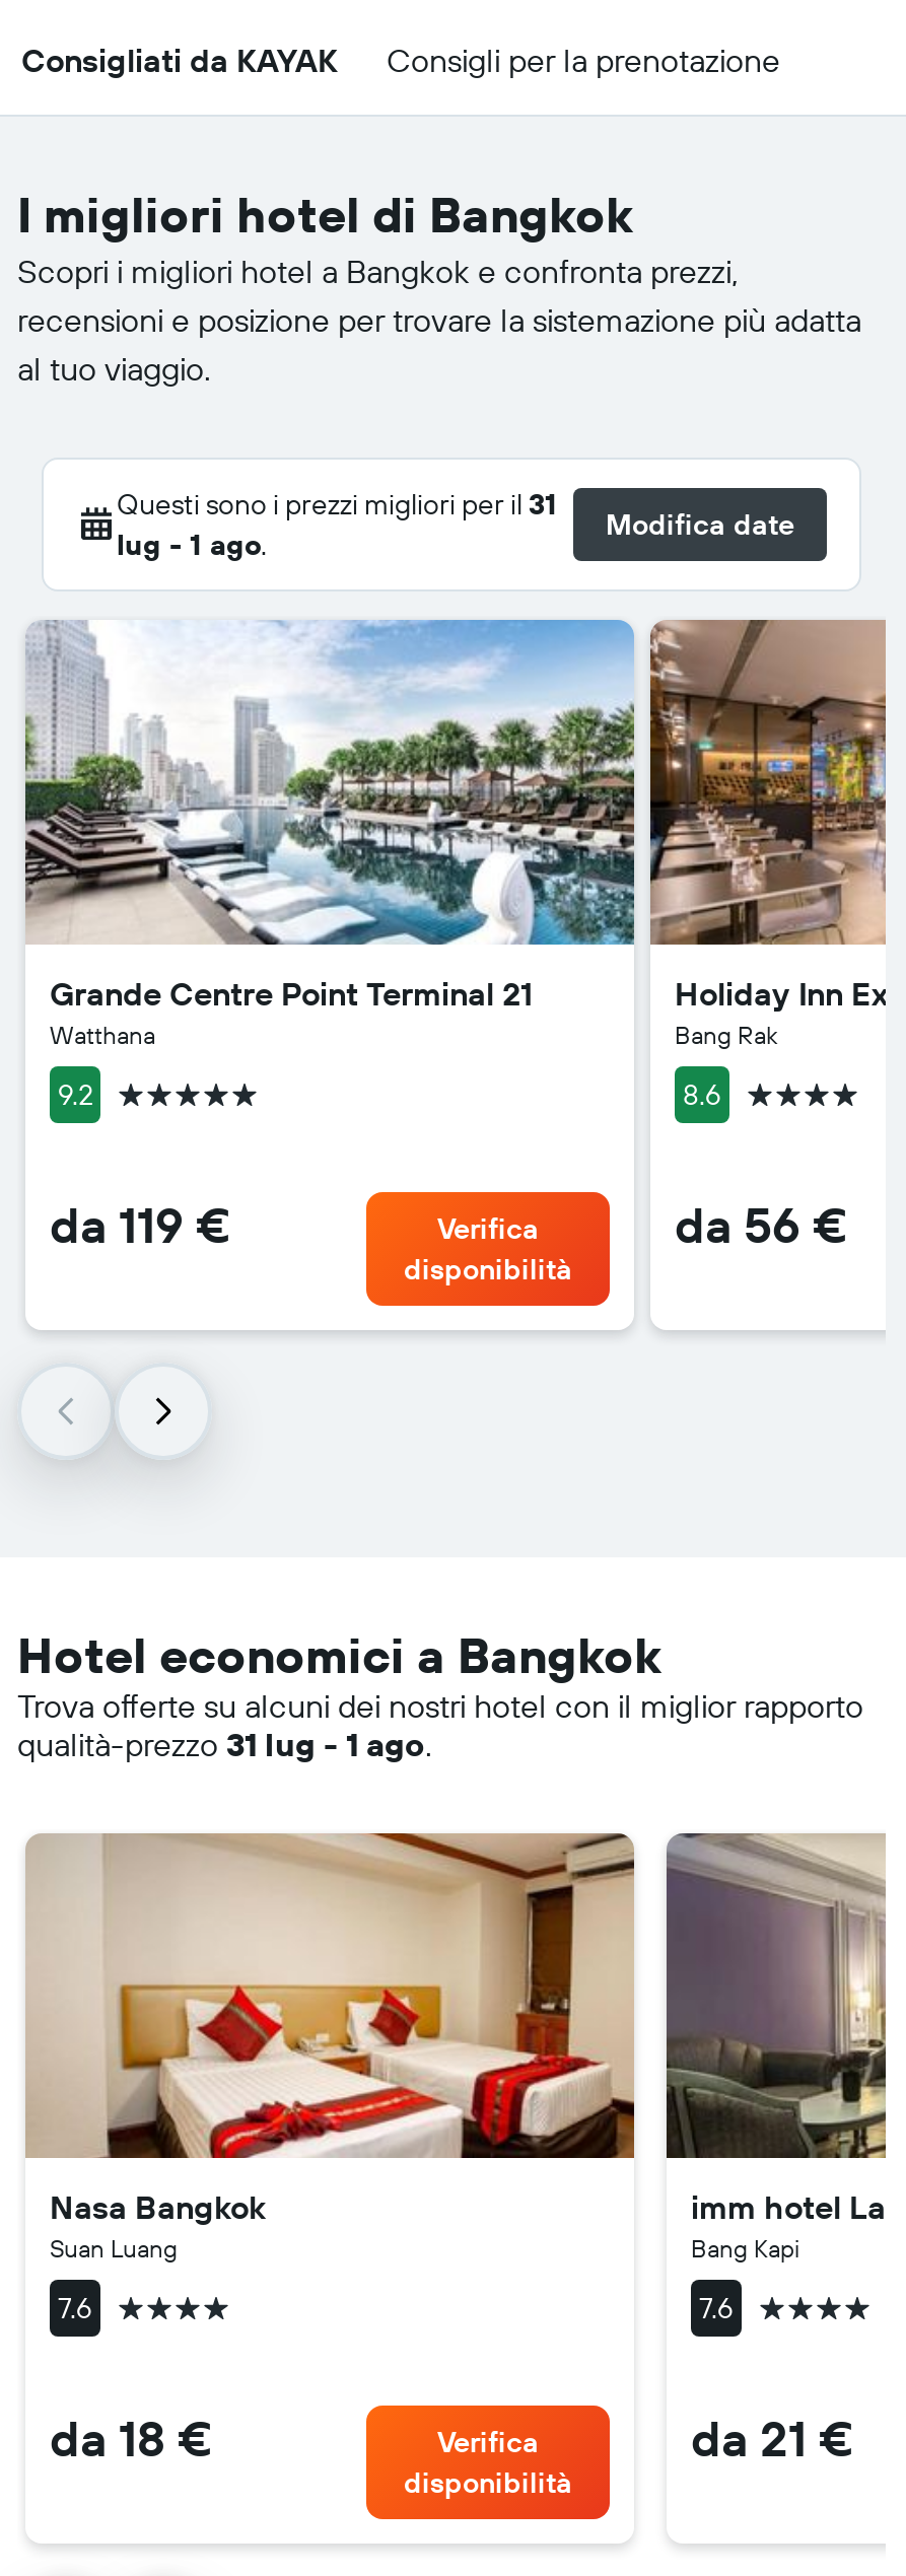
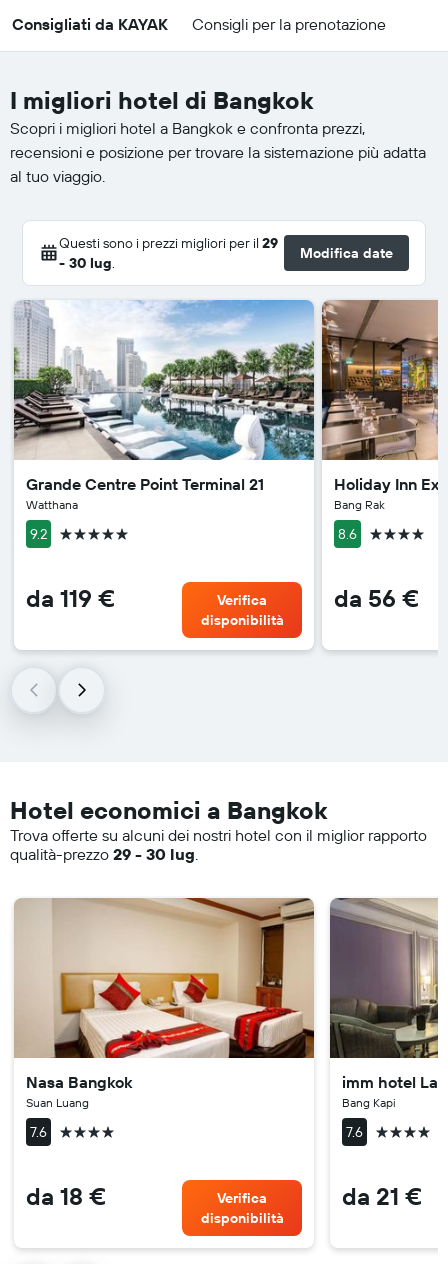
- Questi sono i prezzi migliori per il 31
- lug - 1 ago.
+ Questi sono i prezzi migliori per il 29
+ - 30 lug.

- qualità-prezzo 31 lug - 1 ago.
+ qualità-prezzo 29 - 30 lug.
